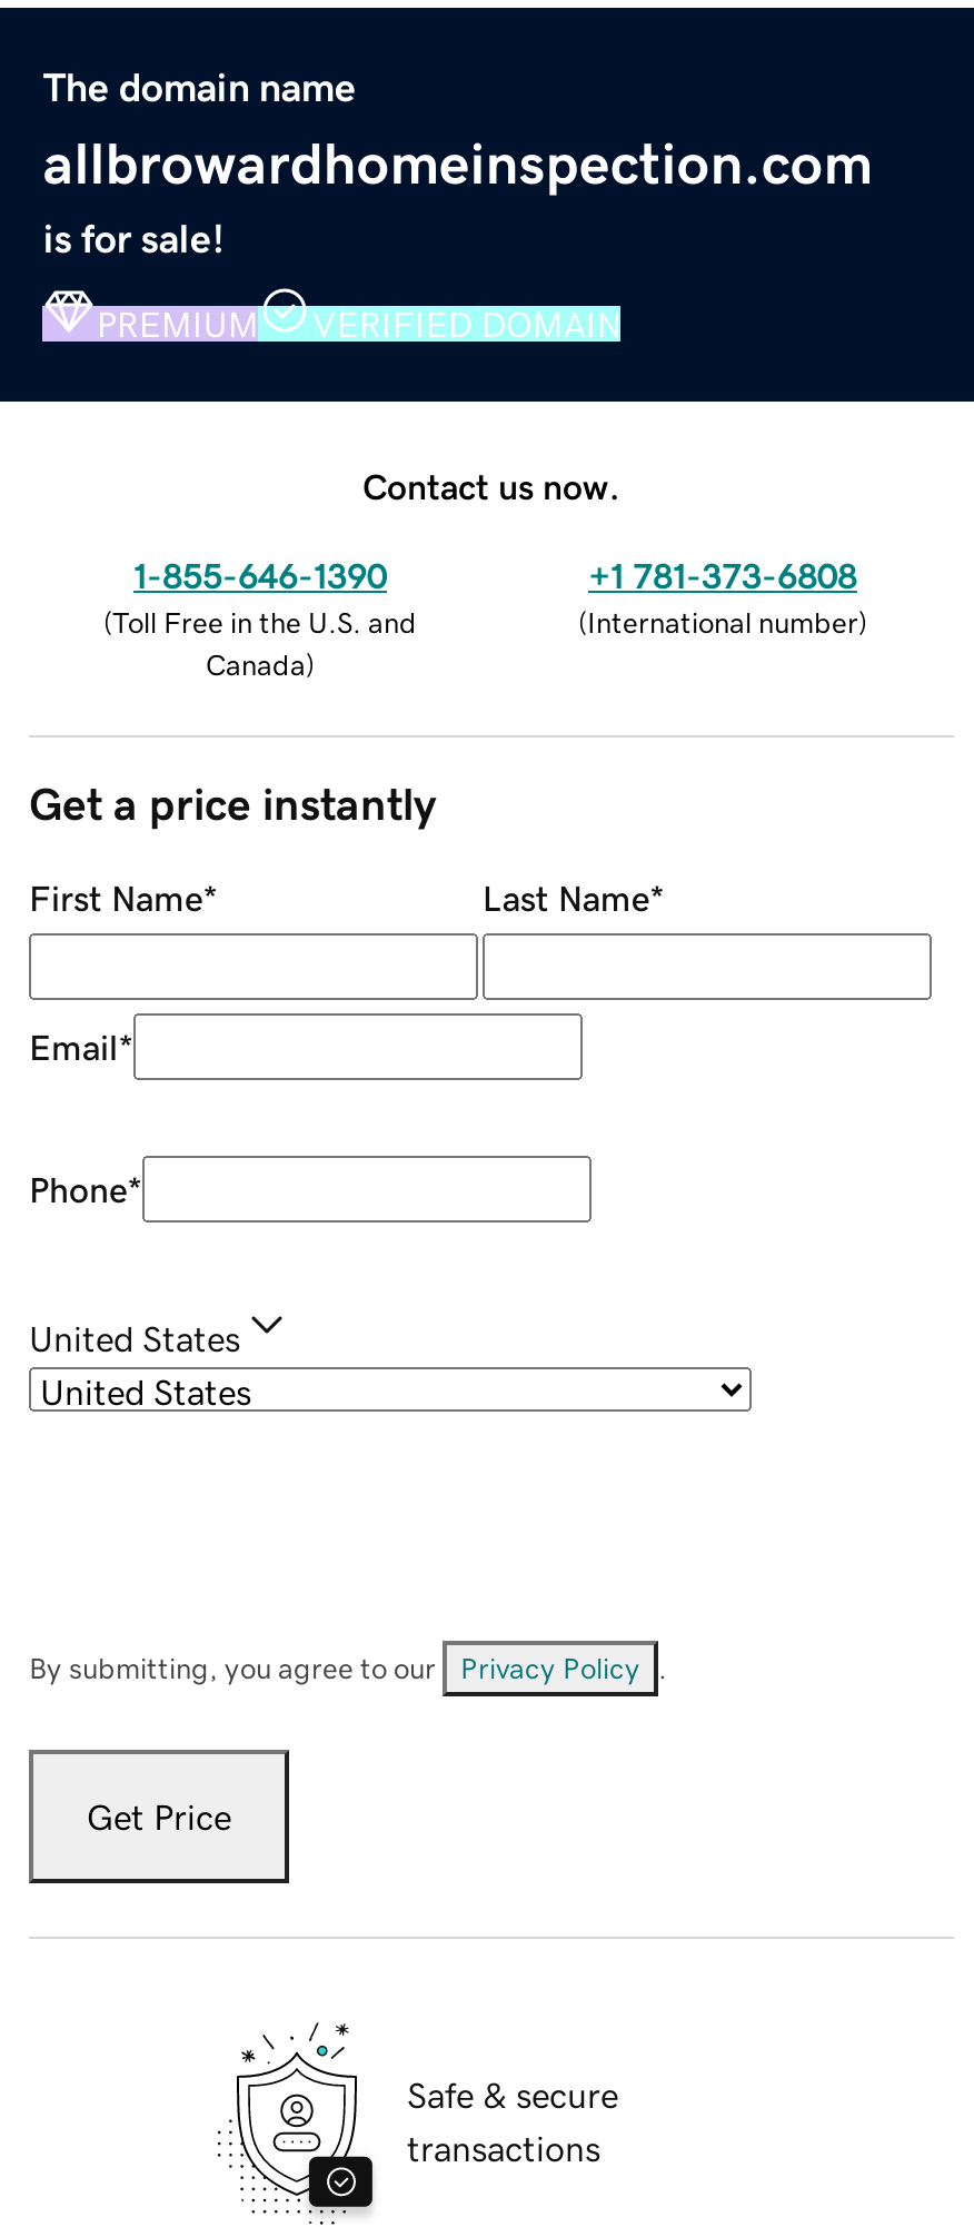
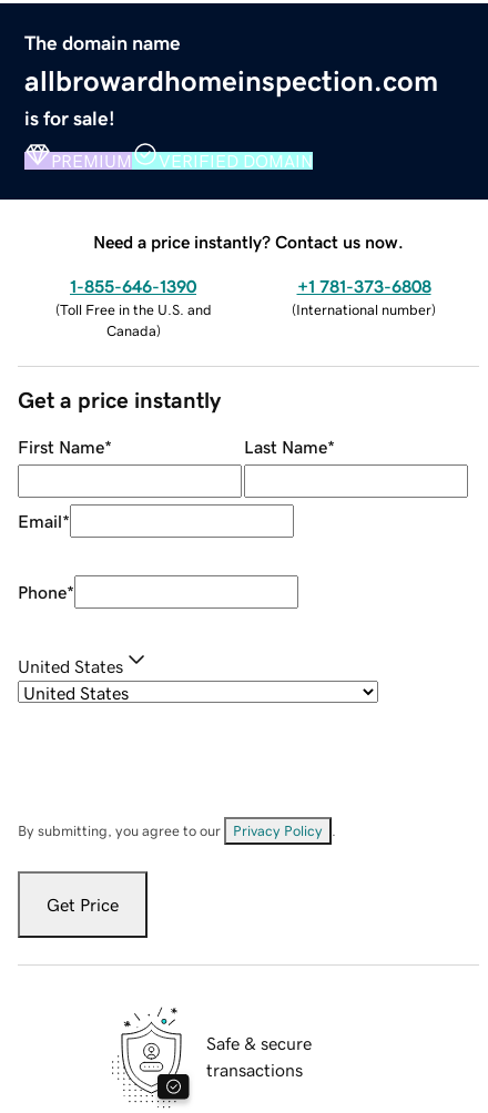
- Contact us now.
+ Need a price instantly? Contact us now.
